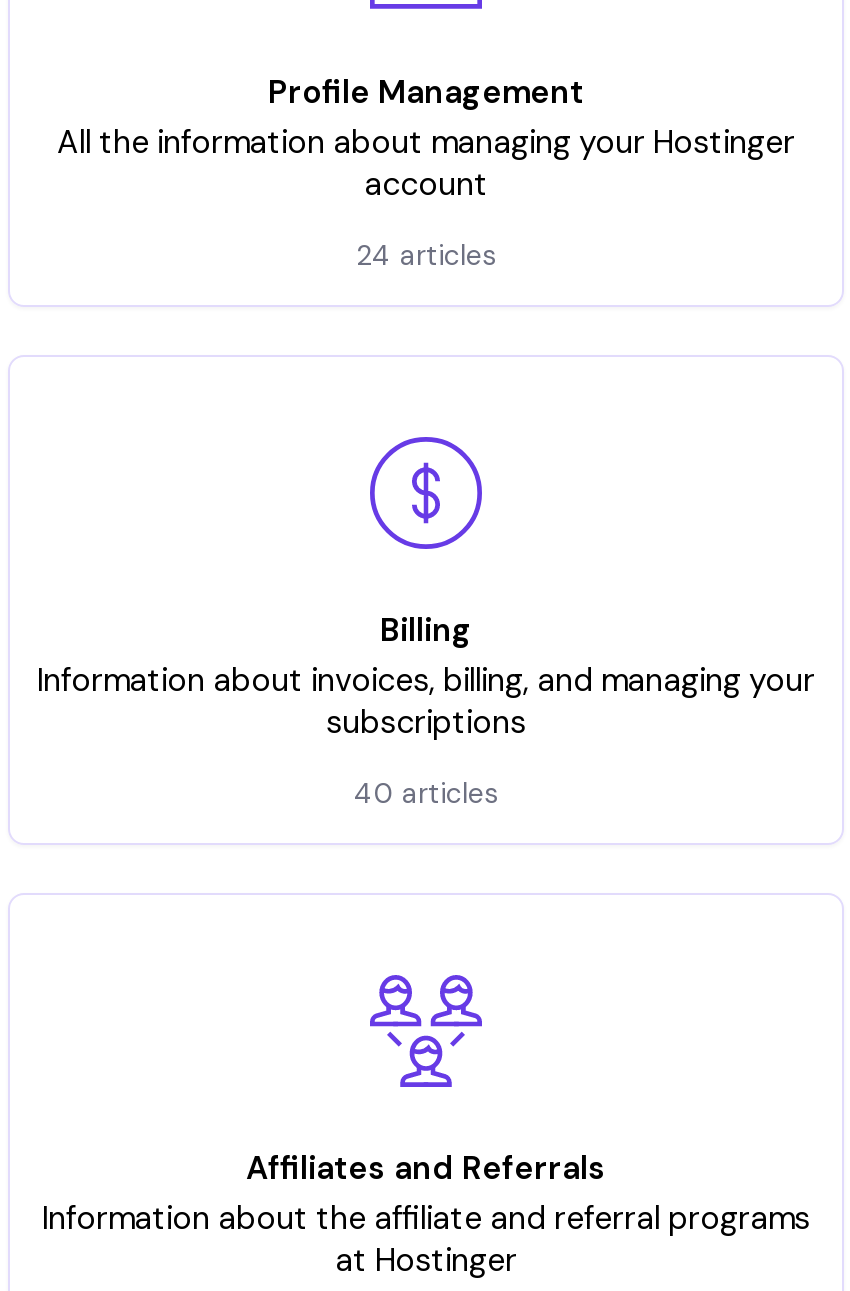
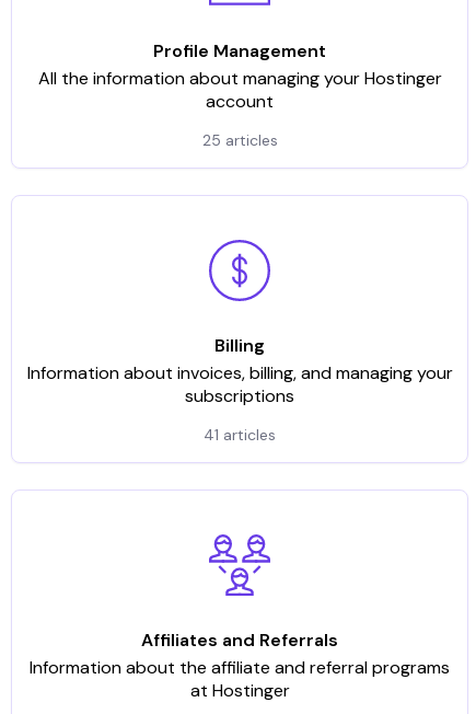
- 24 articles
+ 25 articles

- 40 articles
+ 41 articles
